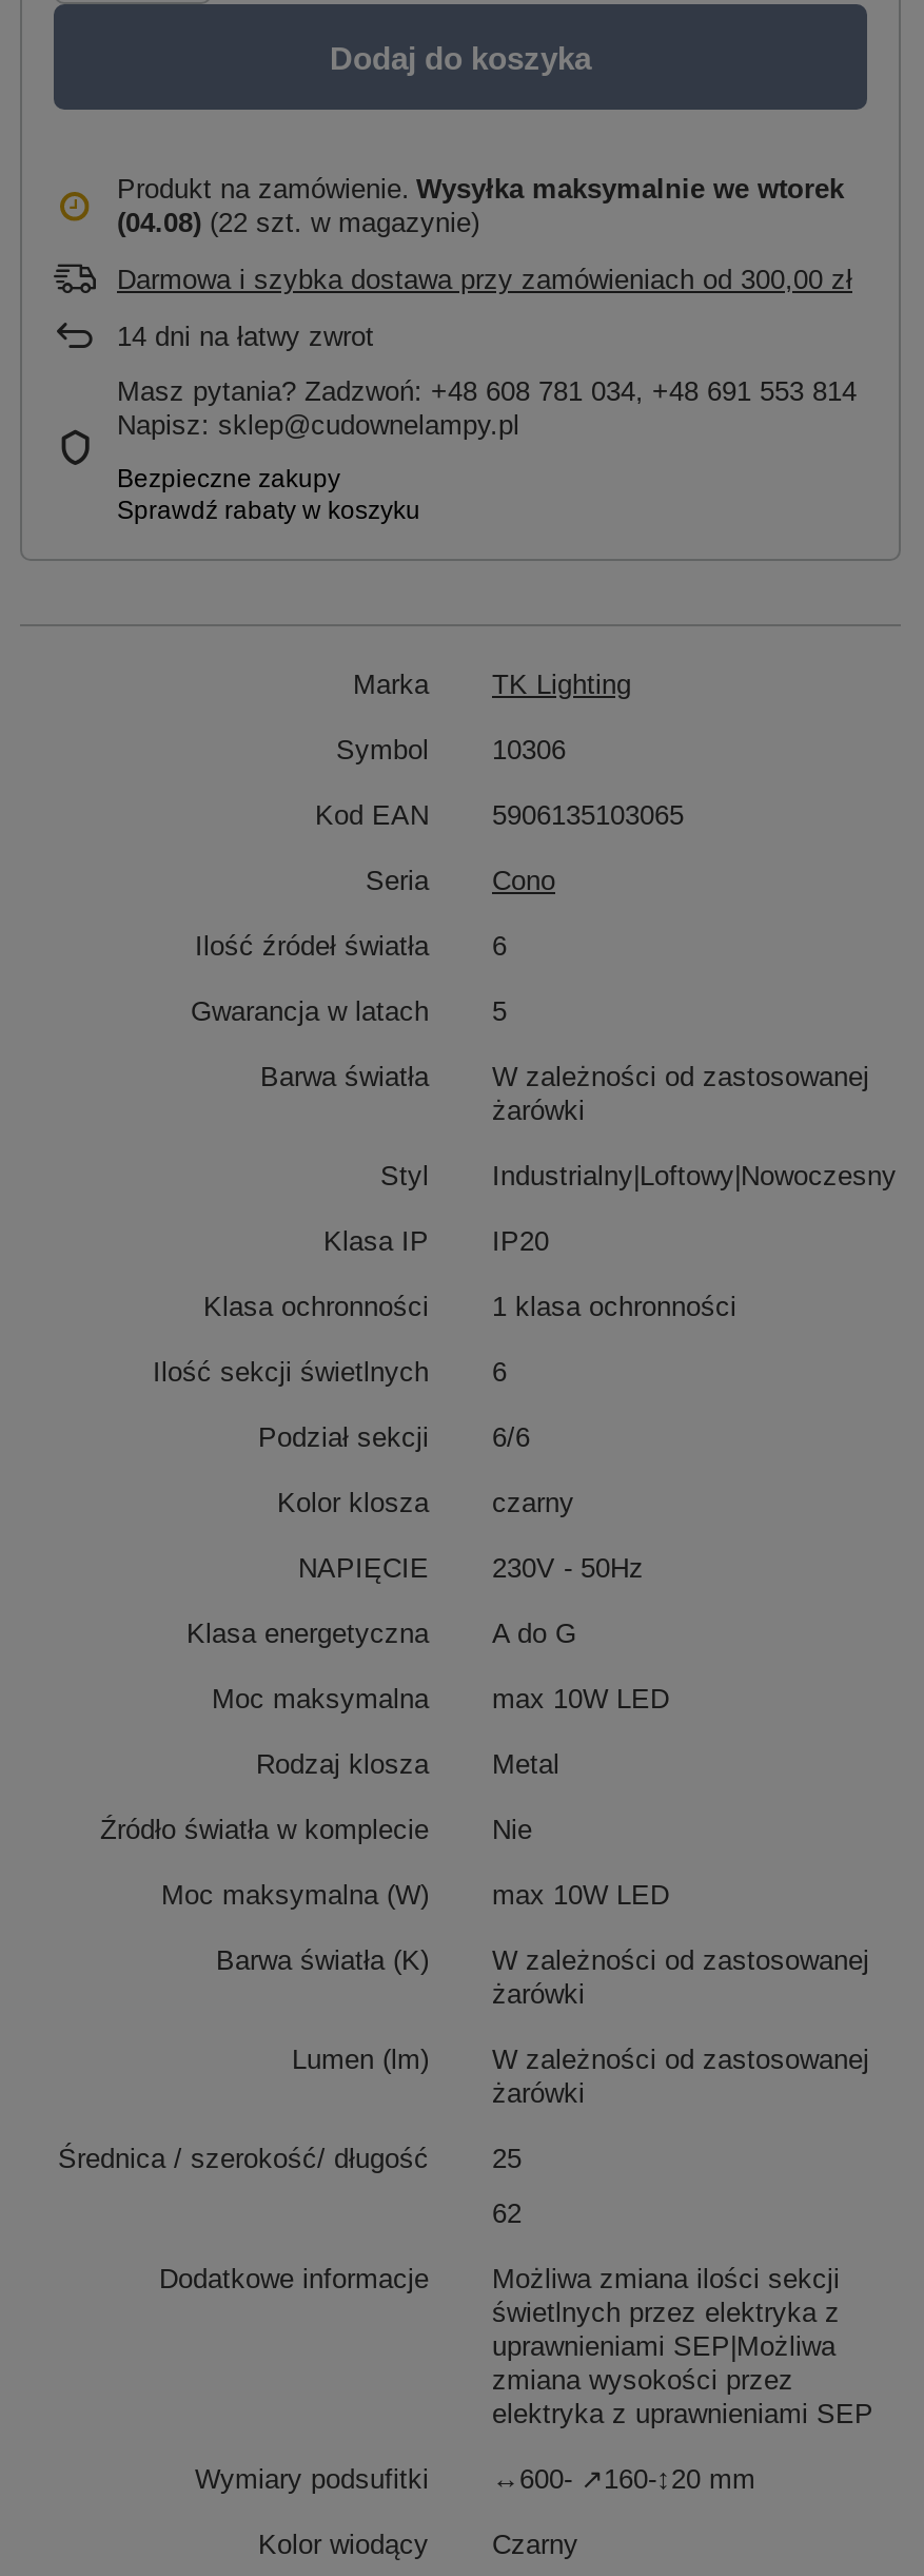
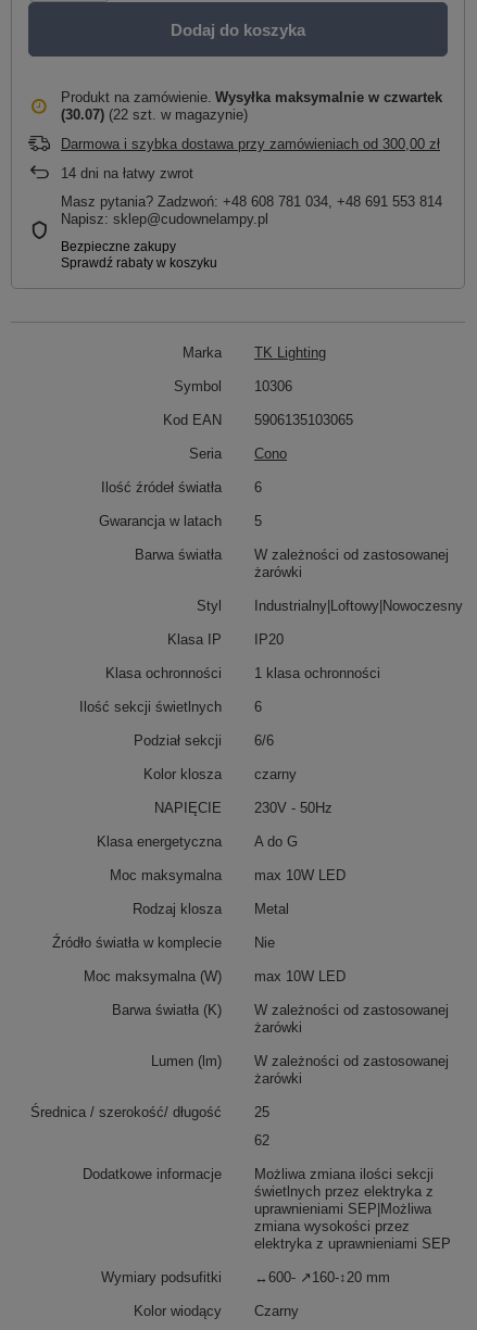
- Produkt na zamówienie Wysyłka maksymalnie we wtorek
+ Produkt na zamówienie Wysyłka maksymalnie w czwartek

- (04.08) (22 szt. w magazynie)
+ (30.07) (22 szt. w magazynie)
